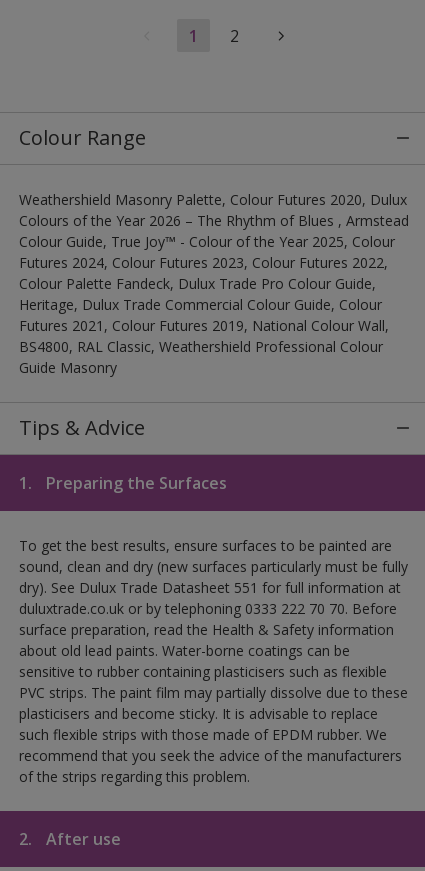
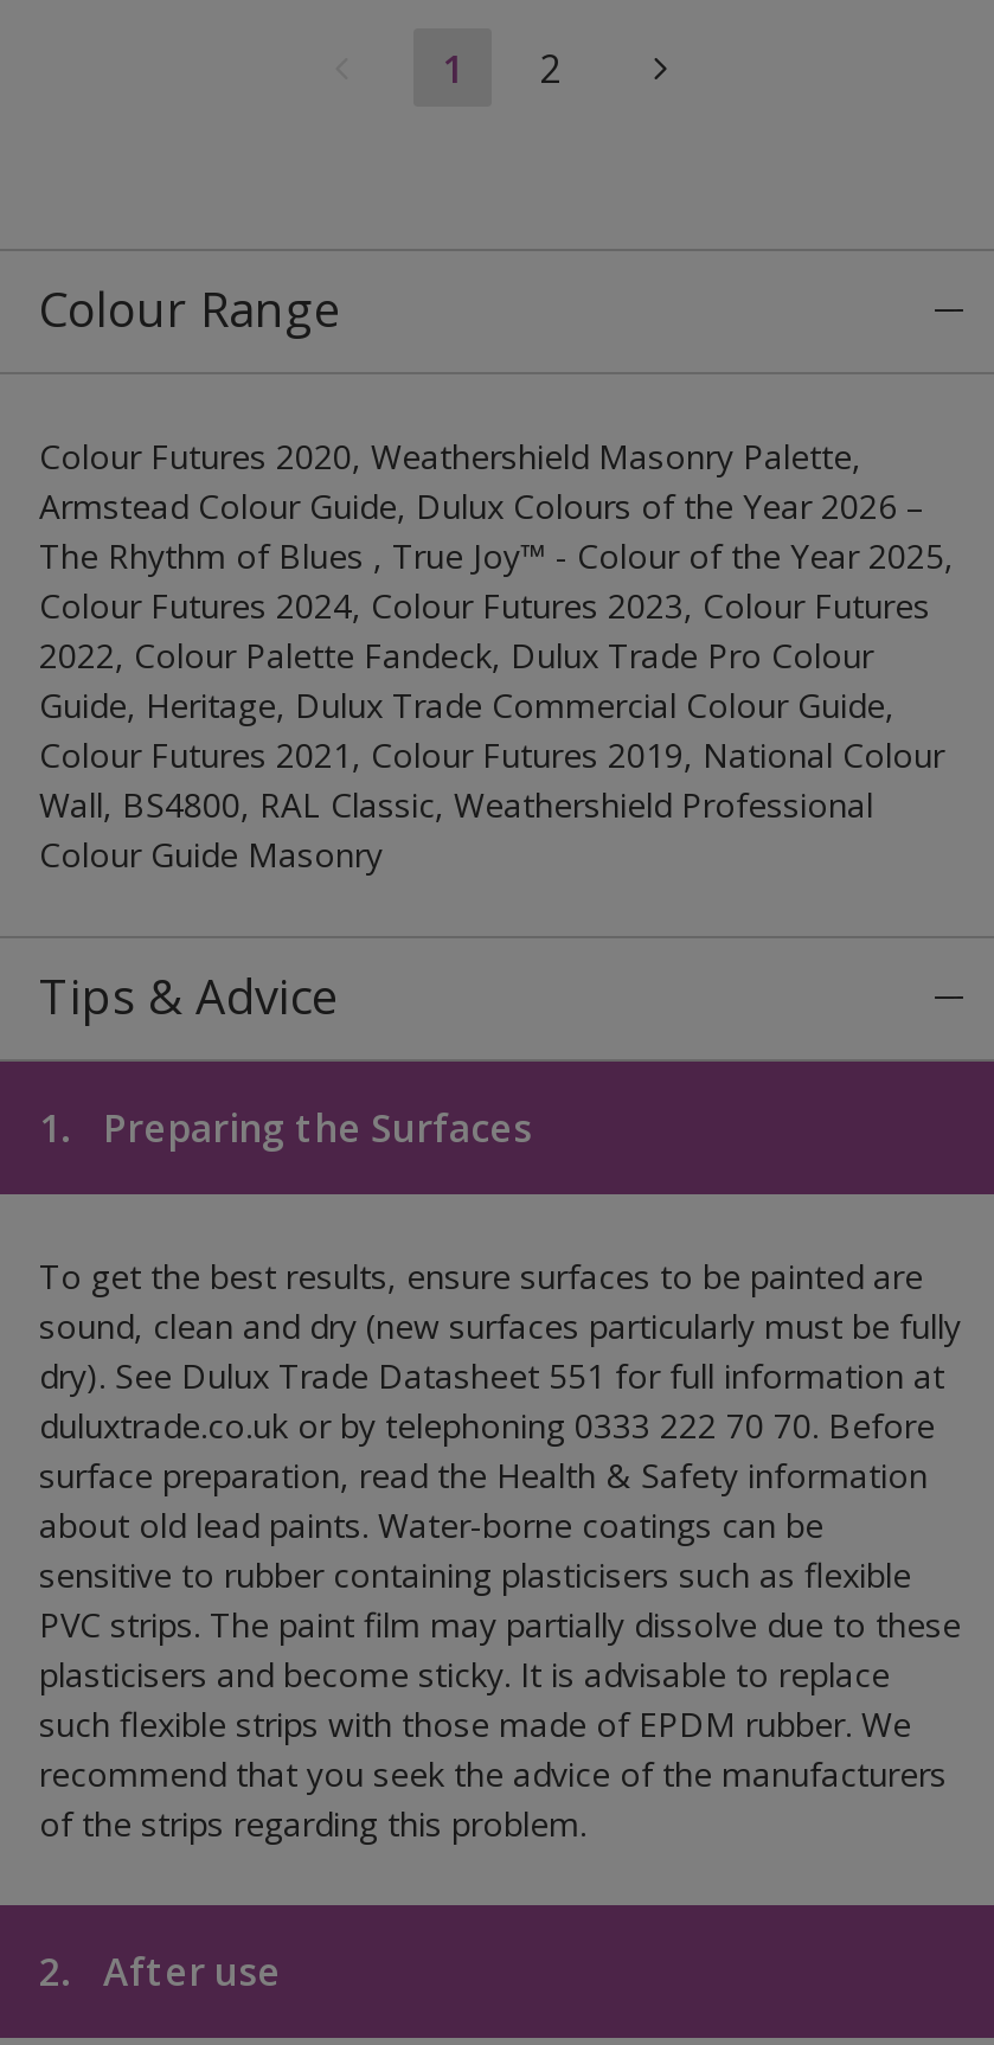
- Weathershield Masonry Palette, Colour Futures 2020, Dulux
- Colours of the Year 2026 – The Rhythm of Blues , Armstead
- Colour Guide, True Joy™ - Colour of the Year 2025, Colour
- Futures 2024, Colour Futures 2023, Colour Futures 2022,
- Colour Palette Fandeck, Dulux Trade Pro Colour Guide,
- Heritage, Dulux Trade Commercial Colour Guide, Colour
- Futures 2021, Colour Futures 2019, National Colour Wall,
- BS4800, RAL Classic, Weathershield Professional Colour
- Guide Masonry
+ Colour Futures 2020, Weathershield Masonry Palette,
+ Armstead Colour Guide, Dulux Colours of the Year 2026 –
+ The Rhythm of Blues , True Joy™ - Colour of the Year 2025,
+ Colour Futures 2024, Colour Futures 2023, Colour Futures
+ 2022, Colour Palette Fandeck, Dulux Trade Pro Colour
+ Guide, Heritage, Dulux Trade Commercial Colour Guide,
+ Colour Futures 2021, Colour Futures 2019, National Colour
+ Wall, BS4800, RAL Classic, Weathershield Professional
+ Colour Guide Masonry
